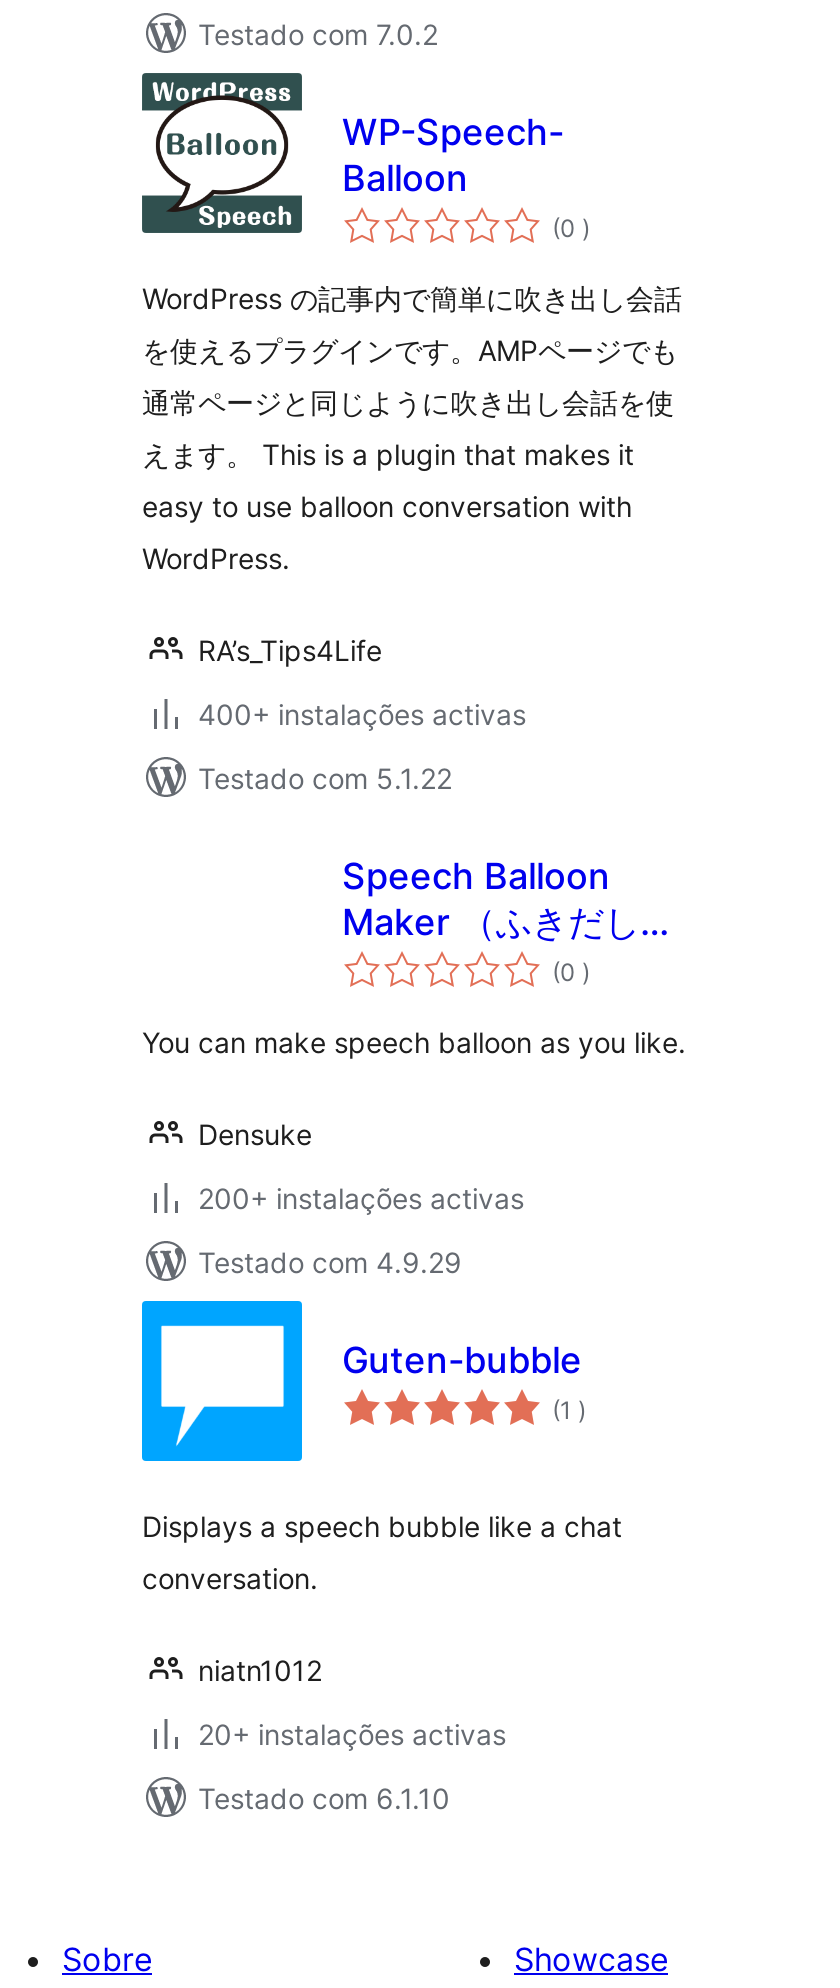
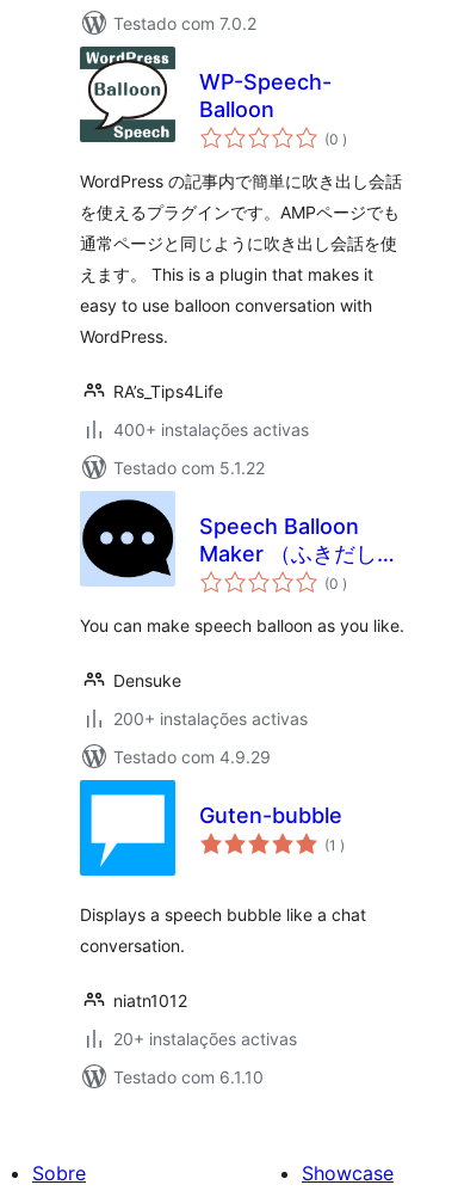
+ [image]
